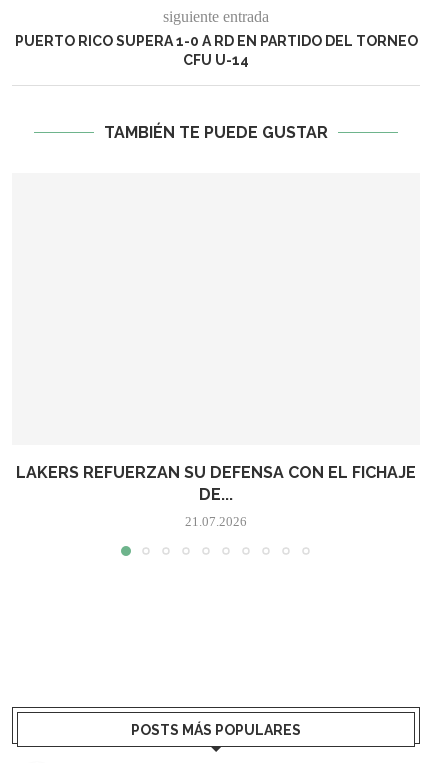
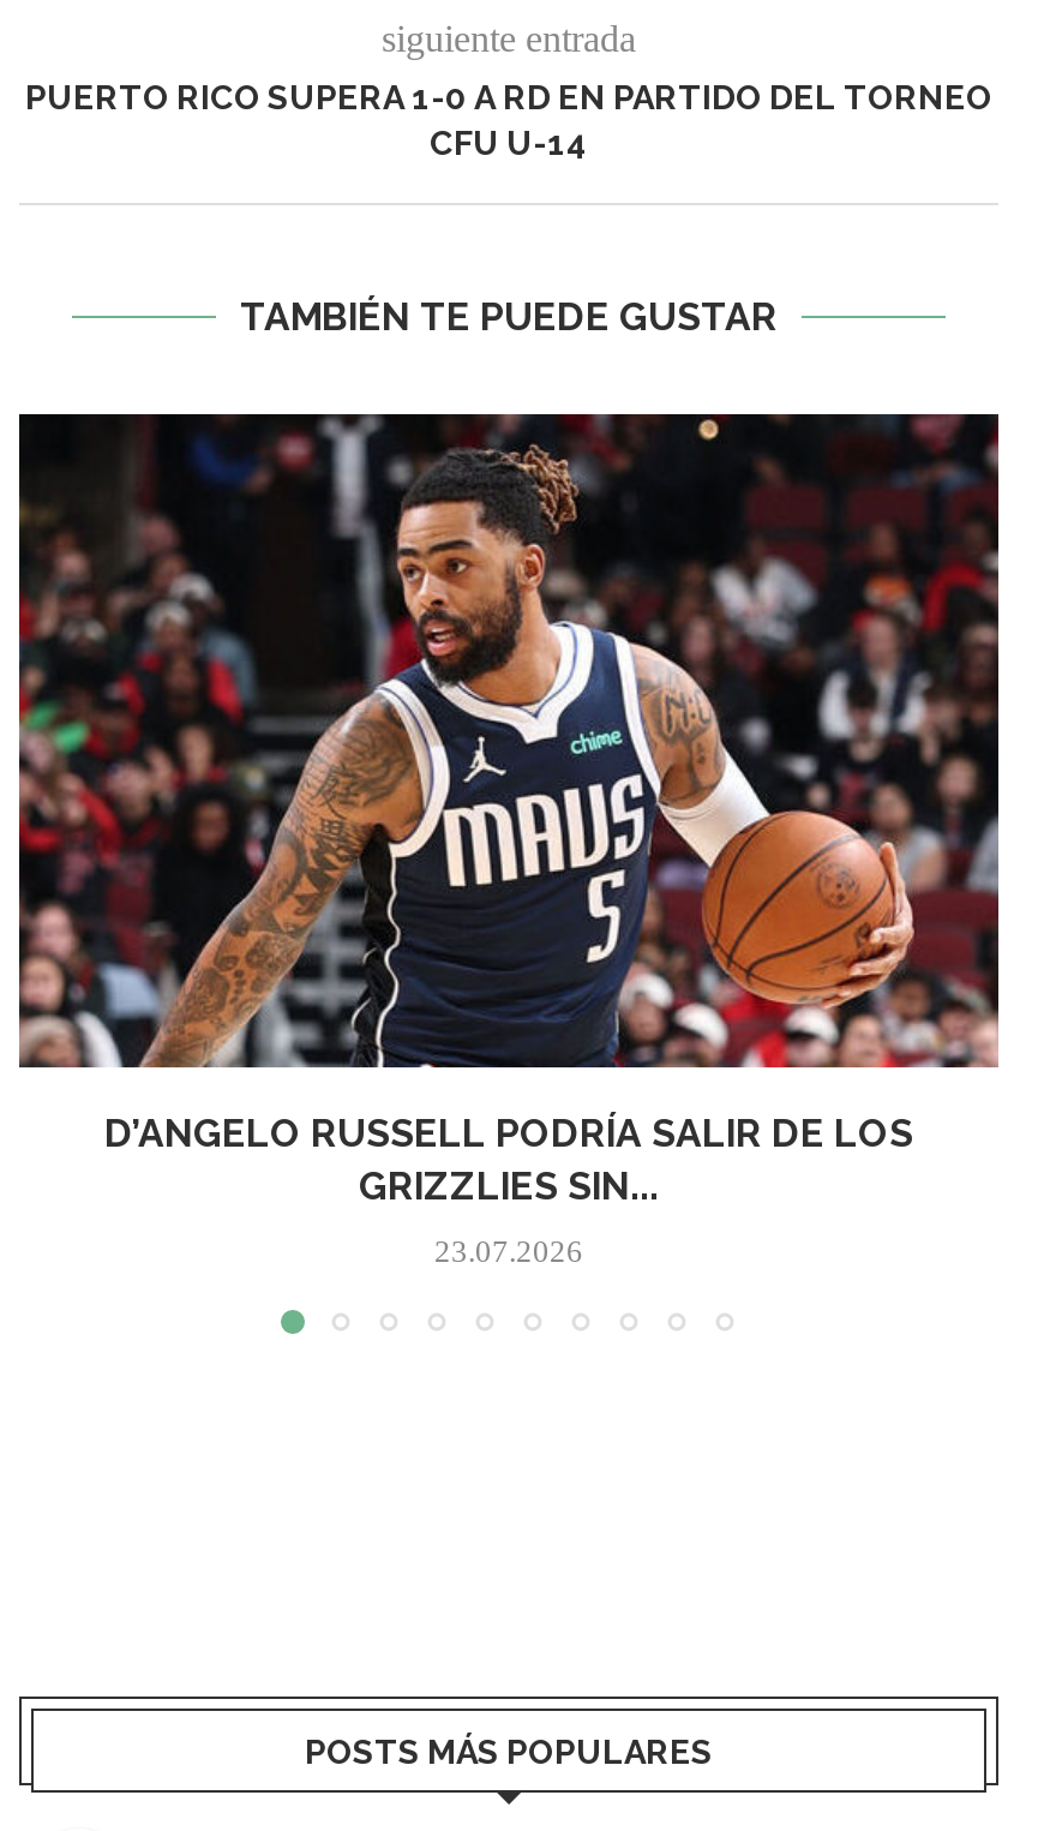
+ [image]

- LAKERS REFUERZAN SU DEFENSA CON EL FICHAJE
- DE...
+ D’ANGELO RUSSELL PODRÍA SALIR DE LOS
+ GRIZZLIES SIN...

- 21.07.2026
+ 23.07.2026
